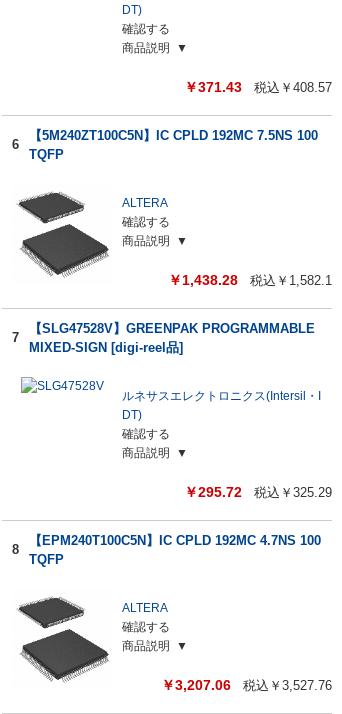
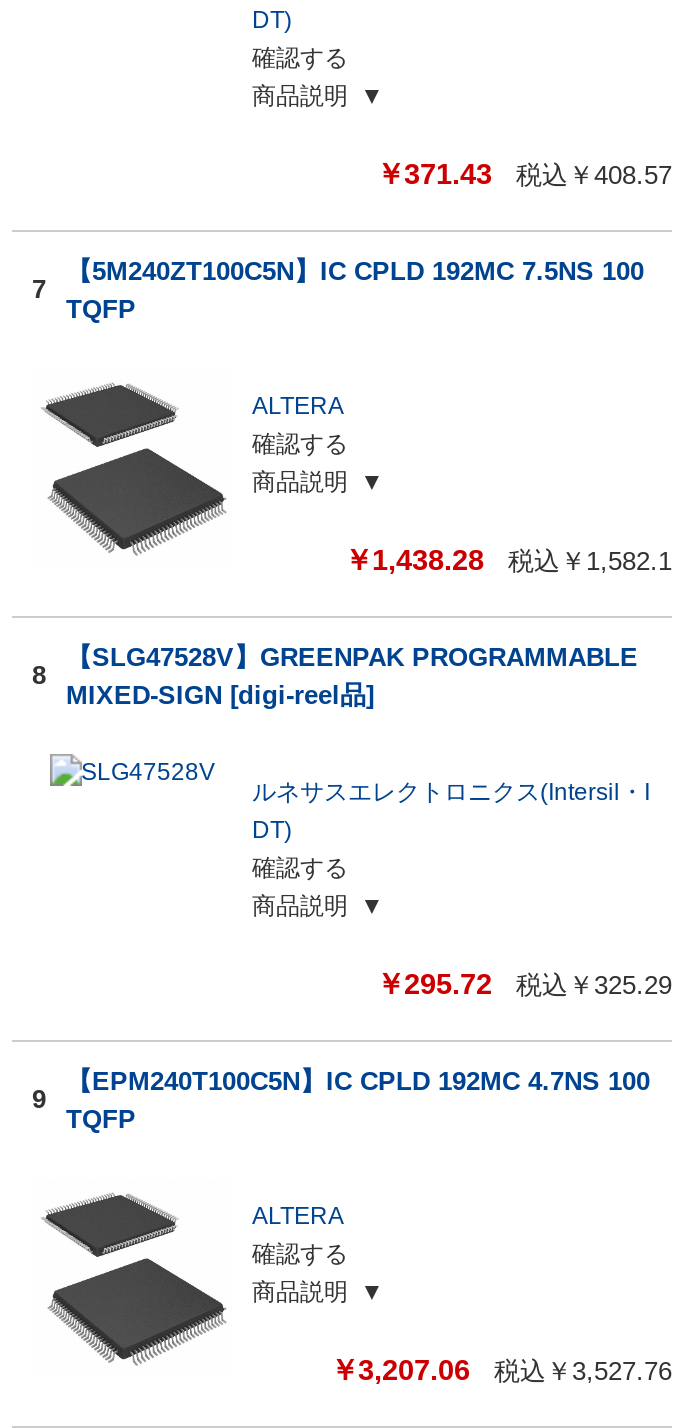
- 6
+ 7

- 7
+ 8

- 8
+ 9
